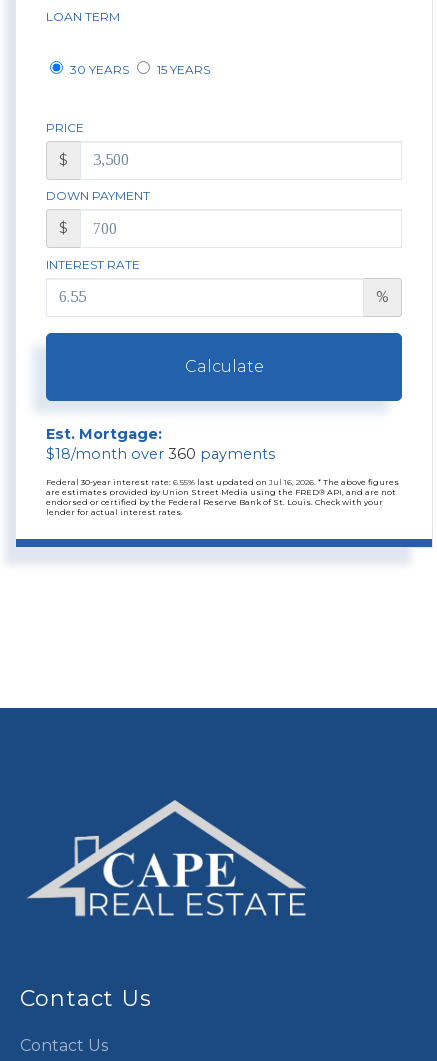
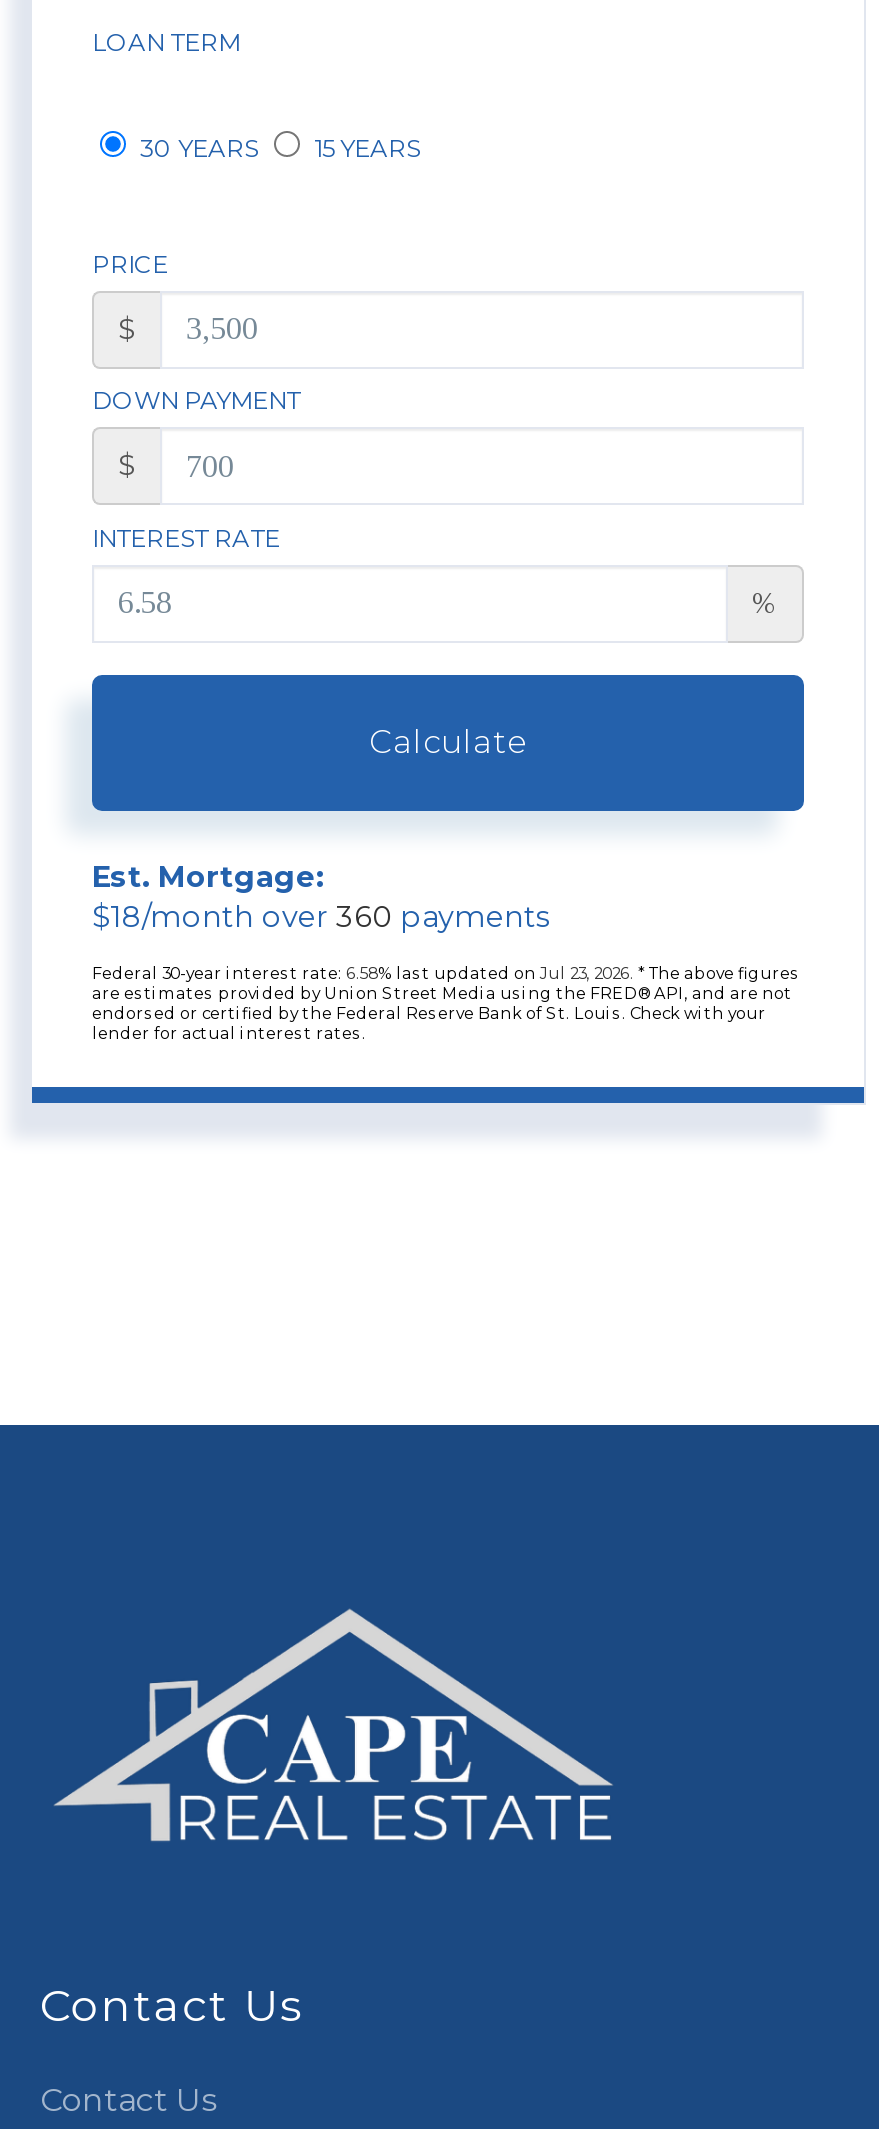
- Federal 30-year interest rate: 6.55% last updated on Jul 16, 2026. * The above figures
+ Federal 30-year interest rate: 6.58% last updated on Jul 23, 2026. * The above figures
